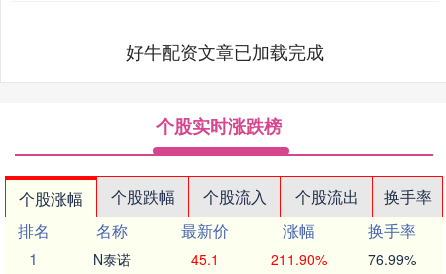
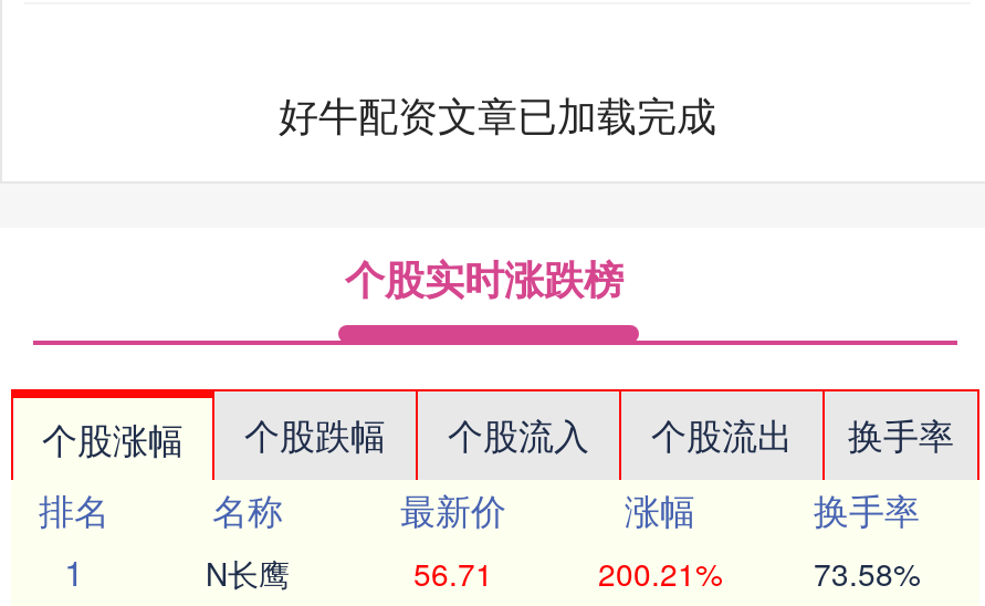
- N泰诺
+ N长鹰

- 45.1
+ 56.71

- 211.90%
+ 200.21%

- 76.99%
+ 73.58%
